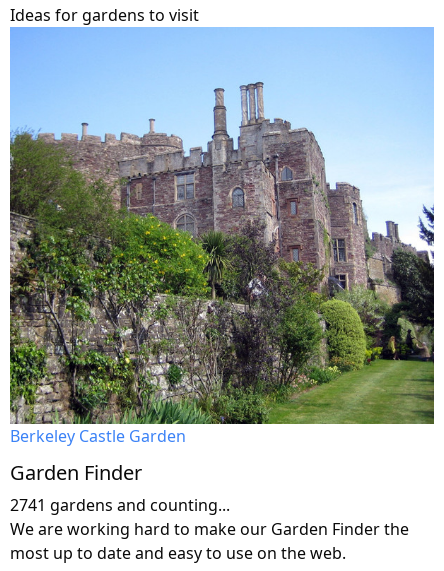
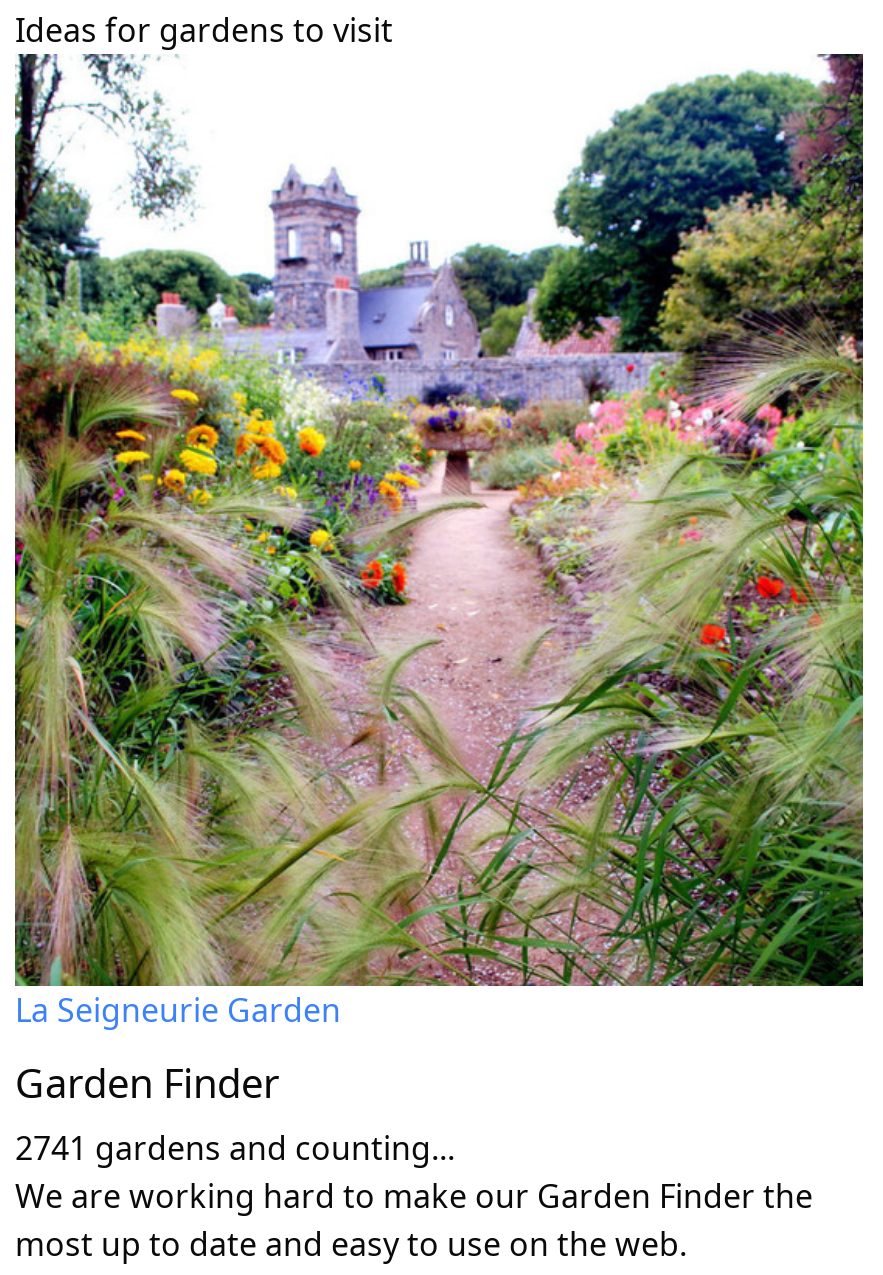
- [image]
- Berkeley Castle Garden
+ [image]
+ La Seigneurie Garden
